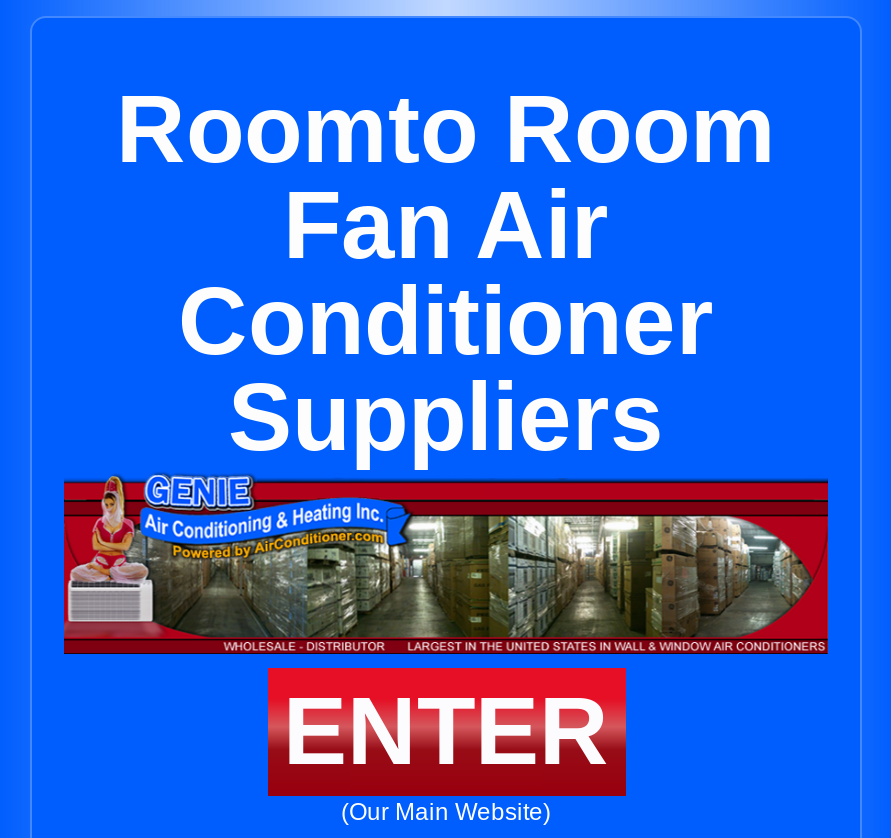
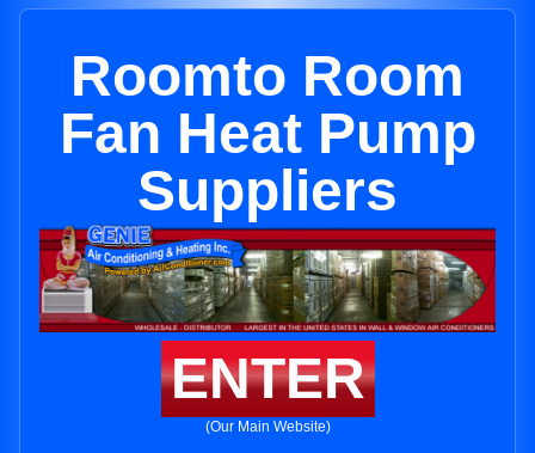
- Fan Air
- Conditioner
+ Fan Heat Pump
